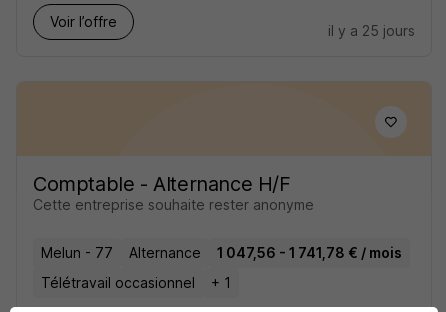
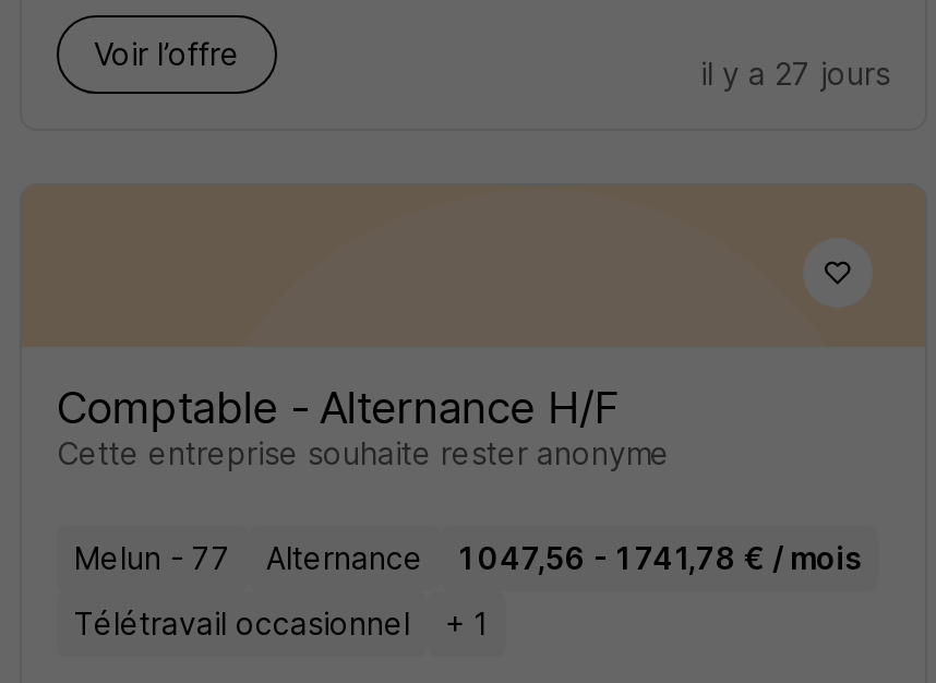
- il y a 25 jours
+ il y a 27 jours
